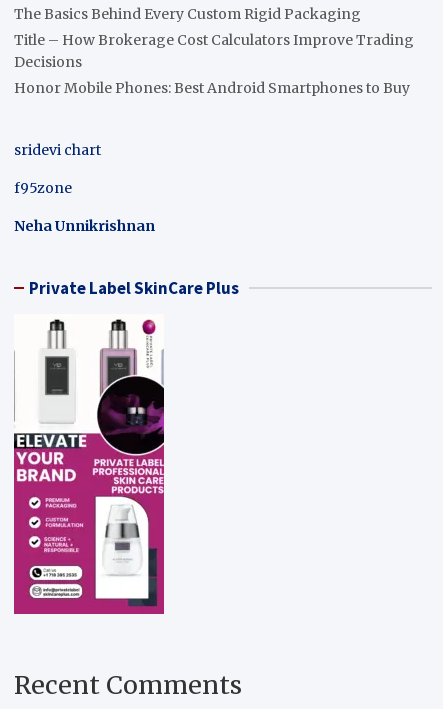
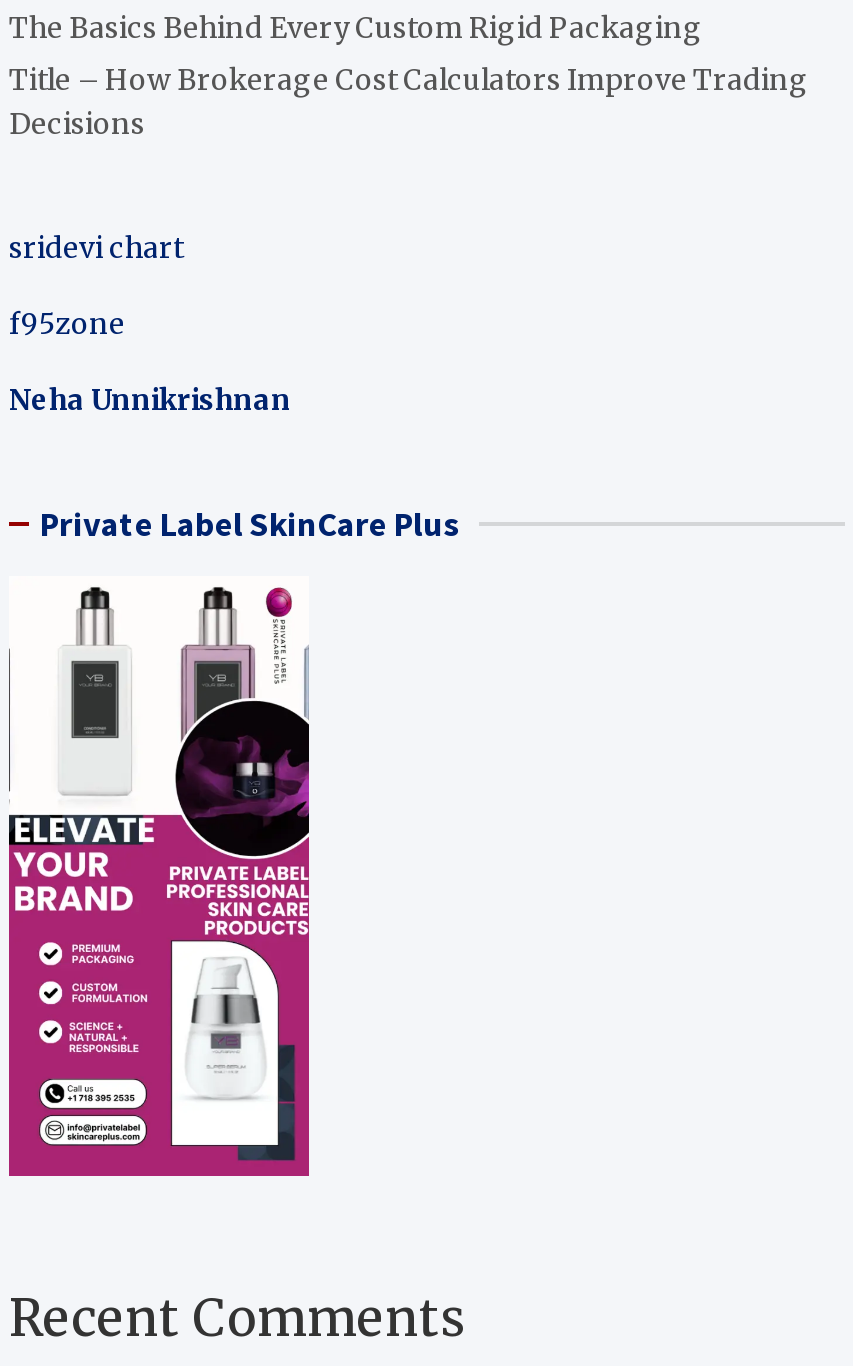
- Honor Mobile Phones: Best Android Smartphones to Buy
